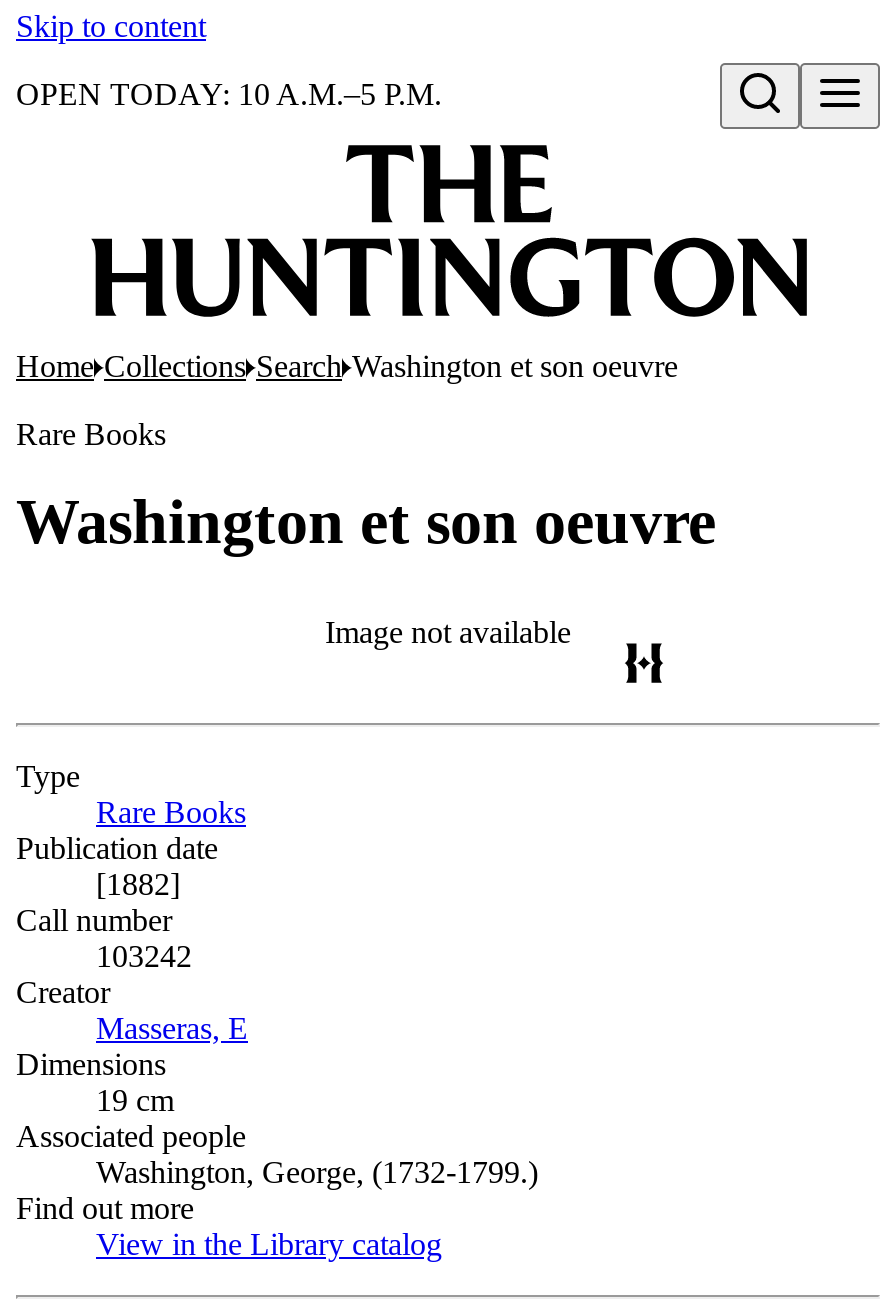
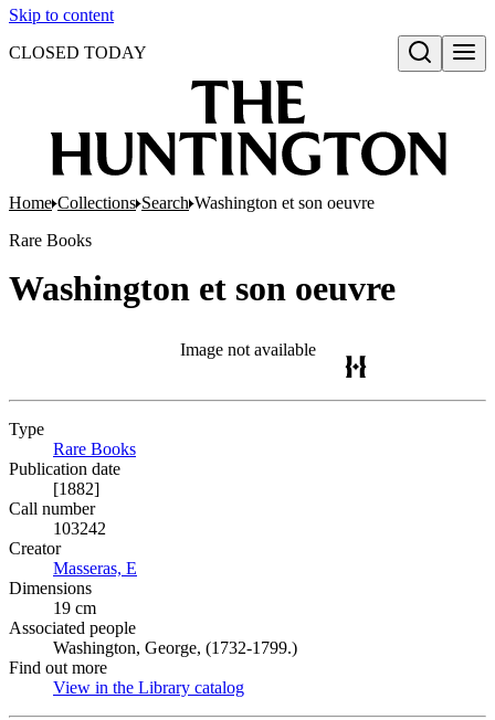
- OPEN TODAY: 10 A.M.–5 P.M.
+ CLOSED TODAY
